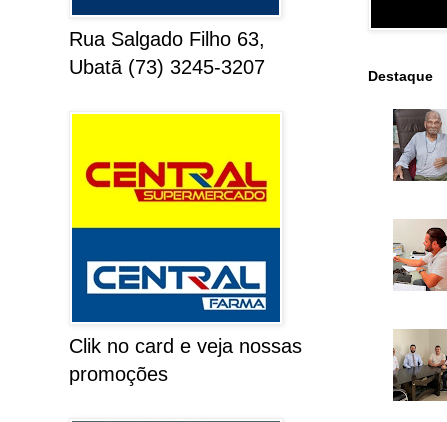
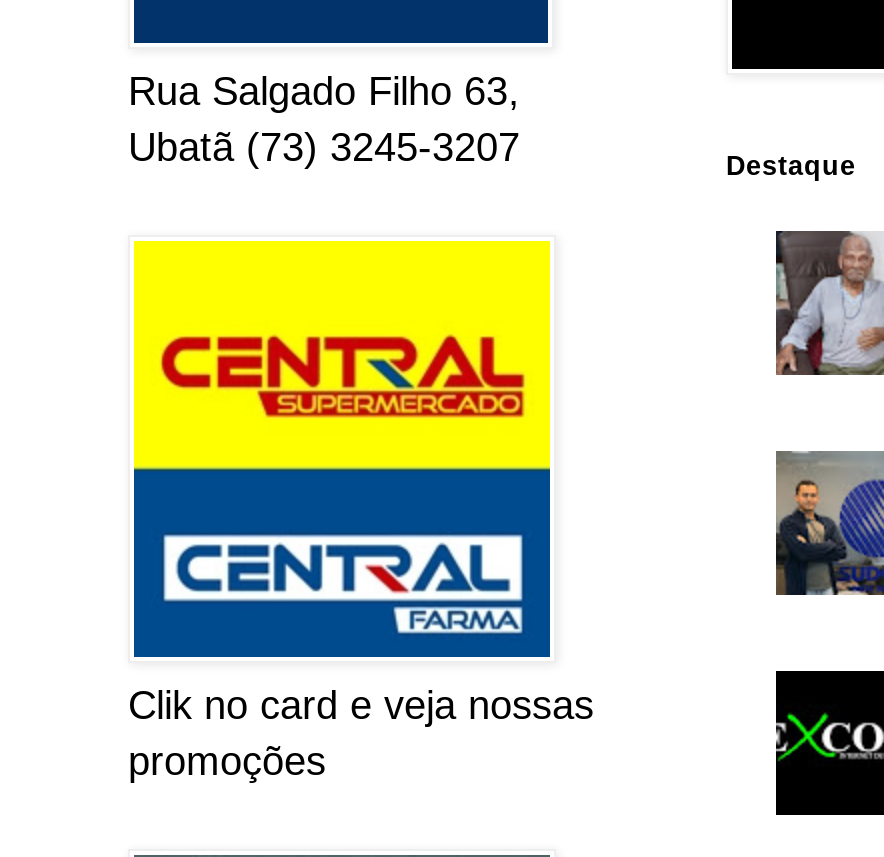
- [image]
+ [image]

- [image]
+ [image]
